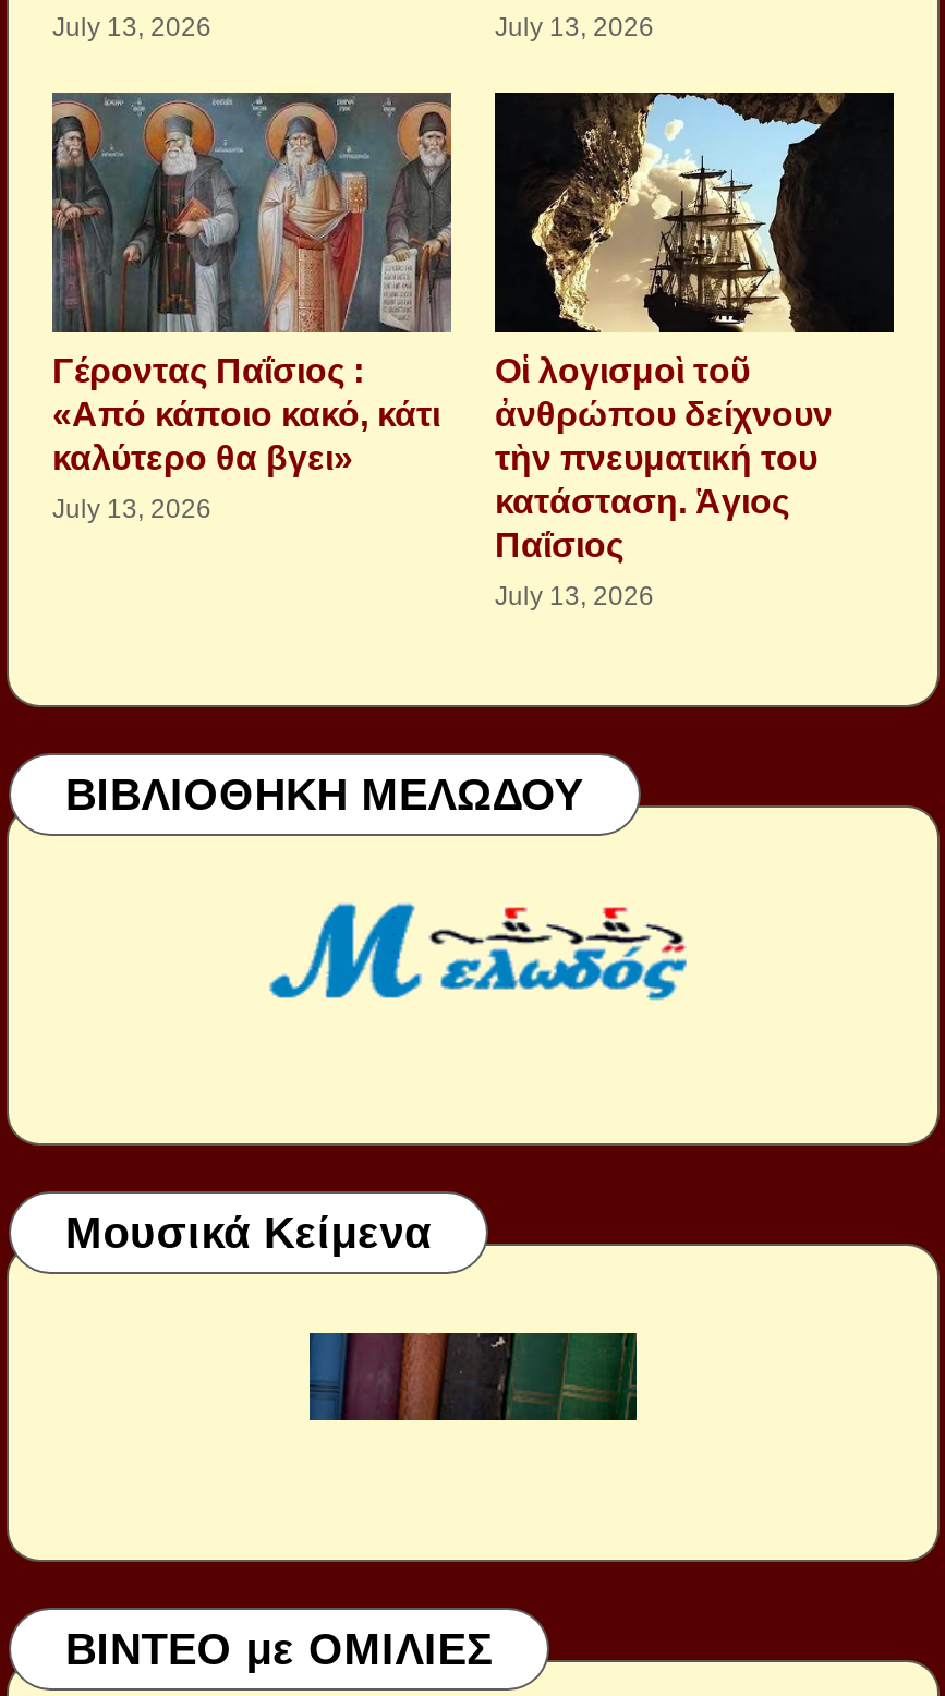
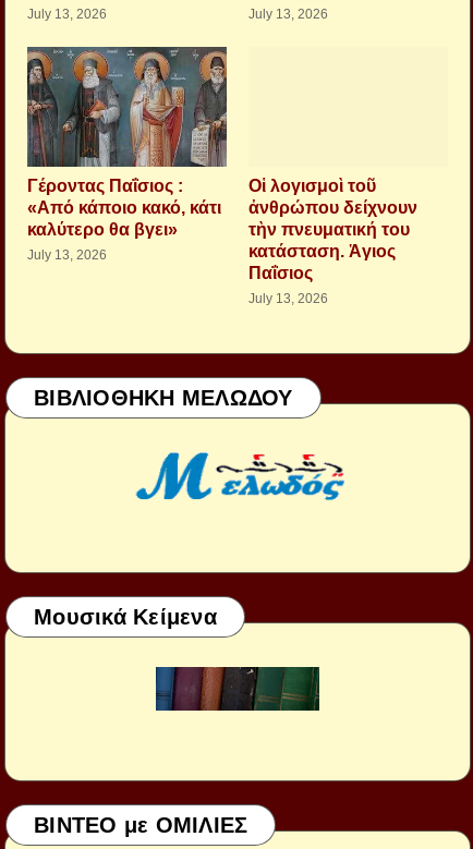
- [image]
